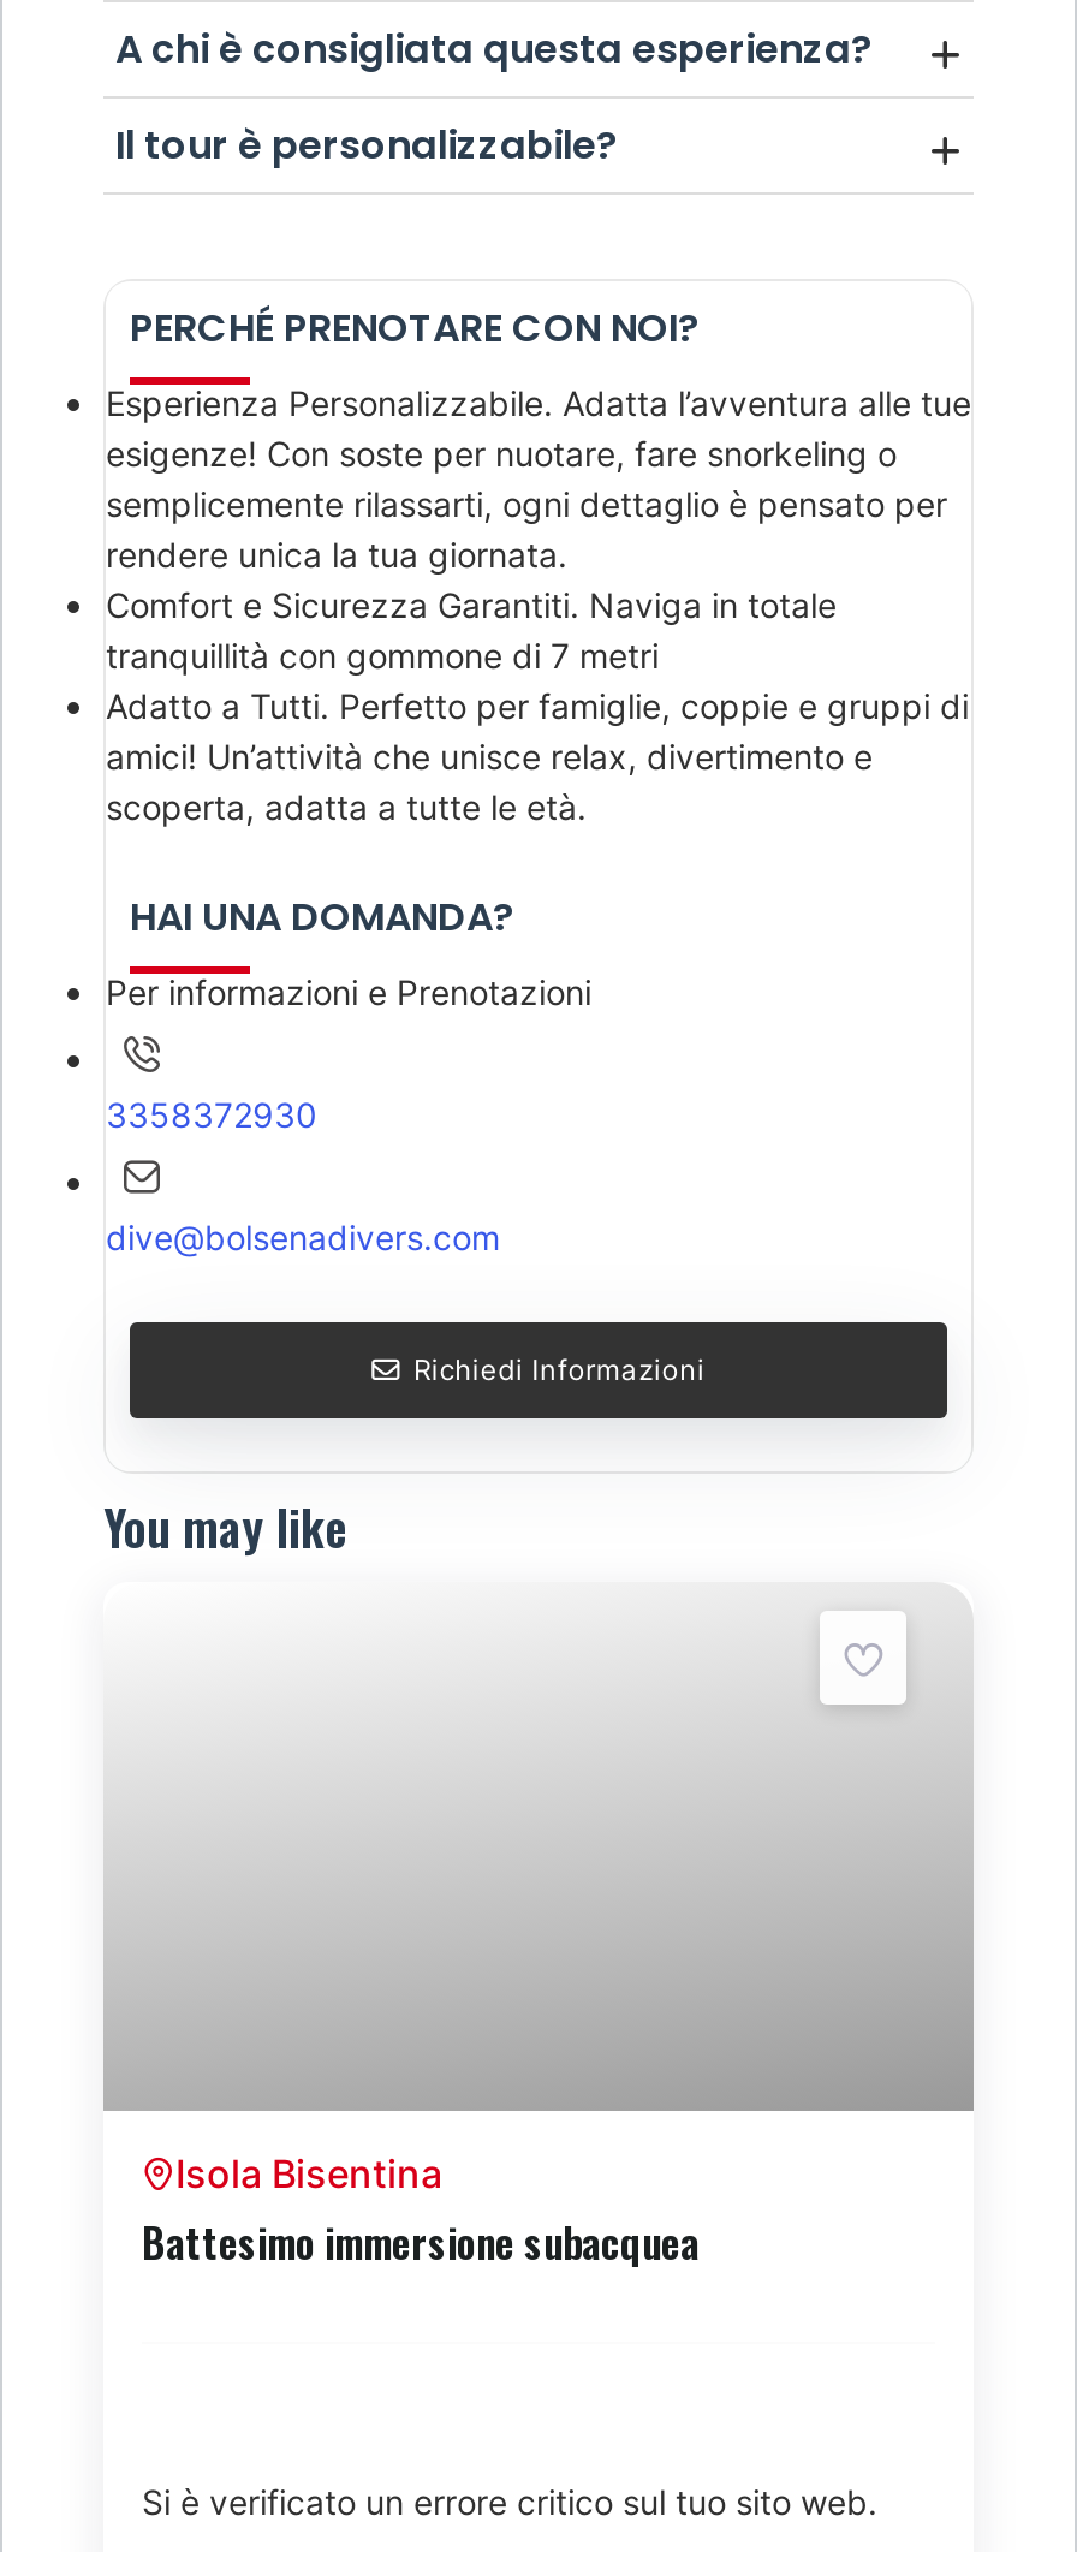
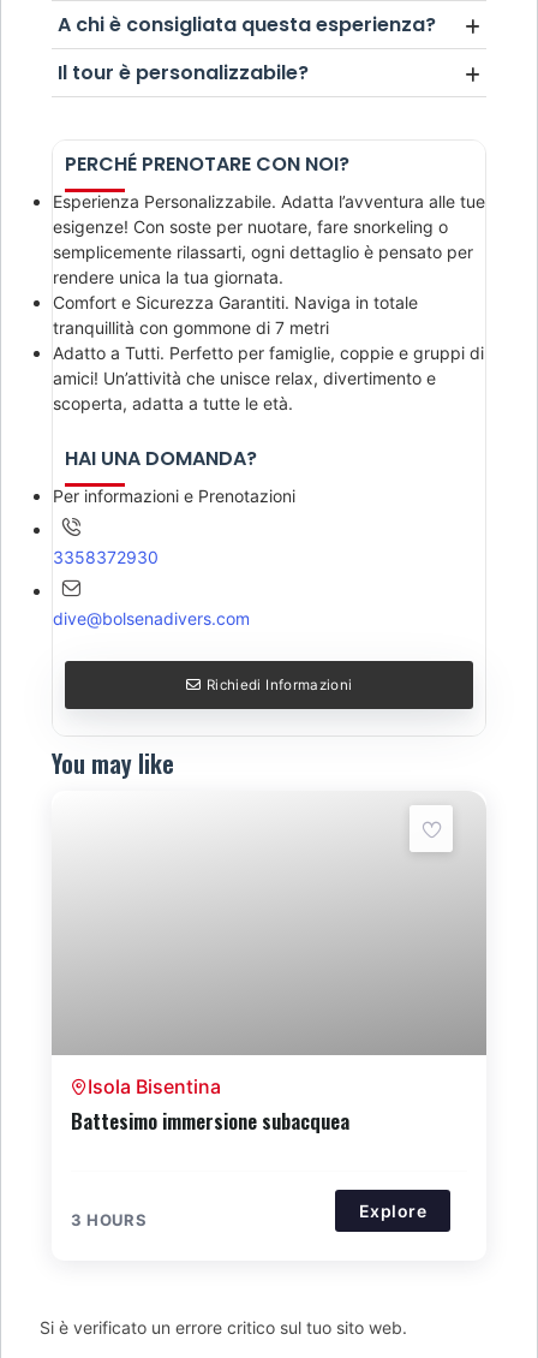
+ 3 HOURS
+ Explore
